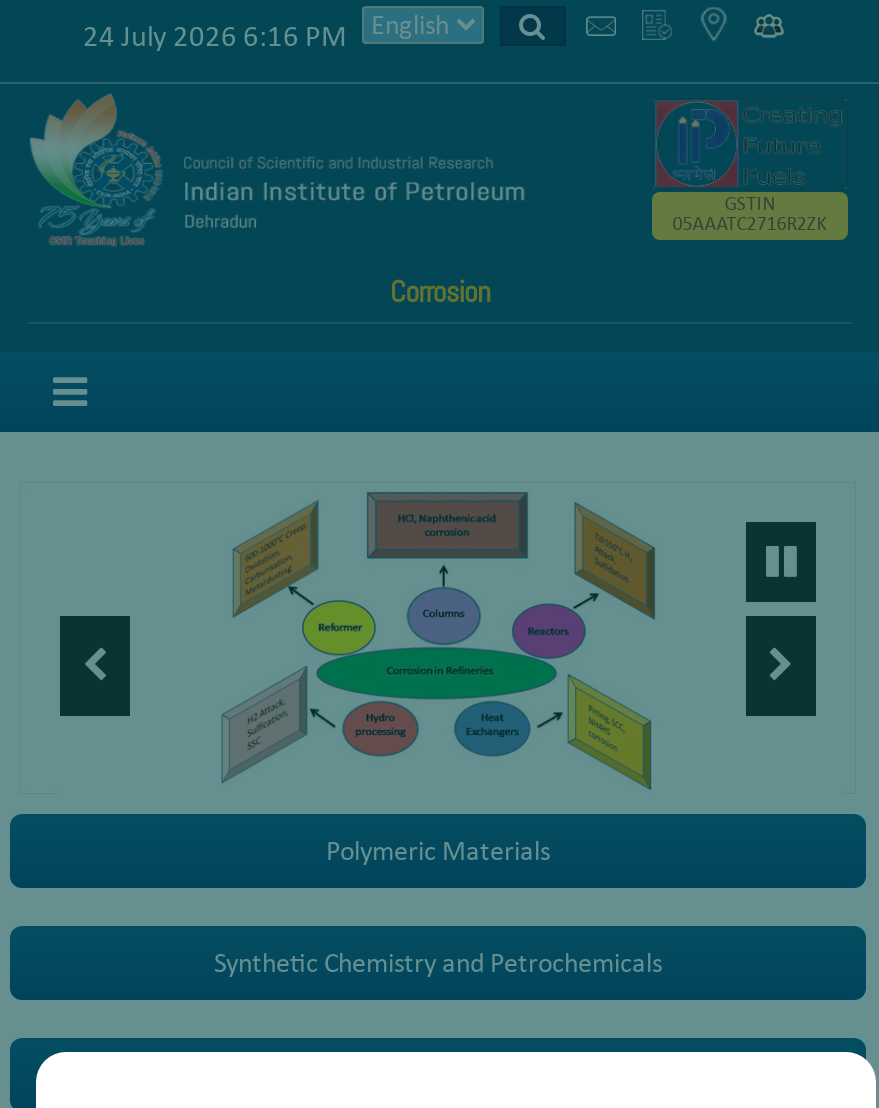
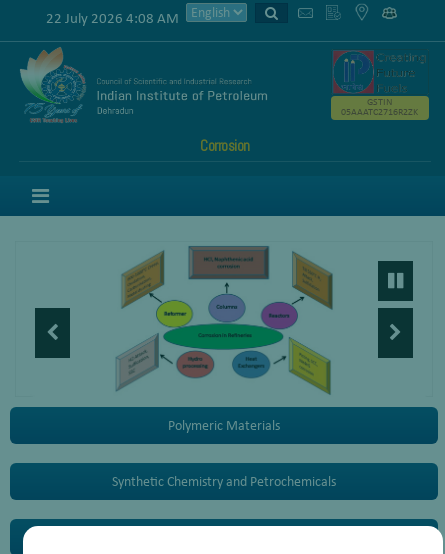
- 24 July 2026 6:16 PM
+ 22 July 2026 4:08 AM
